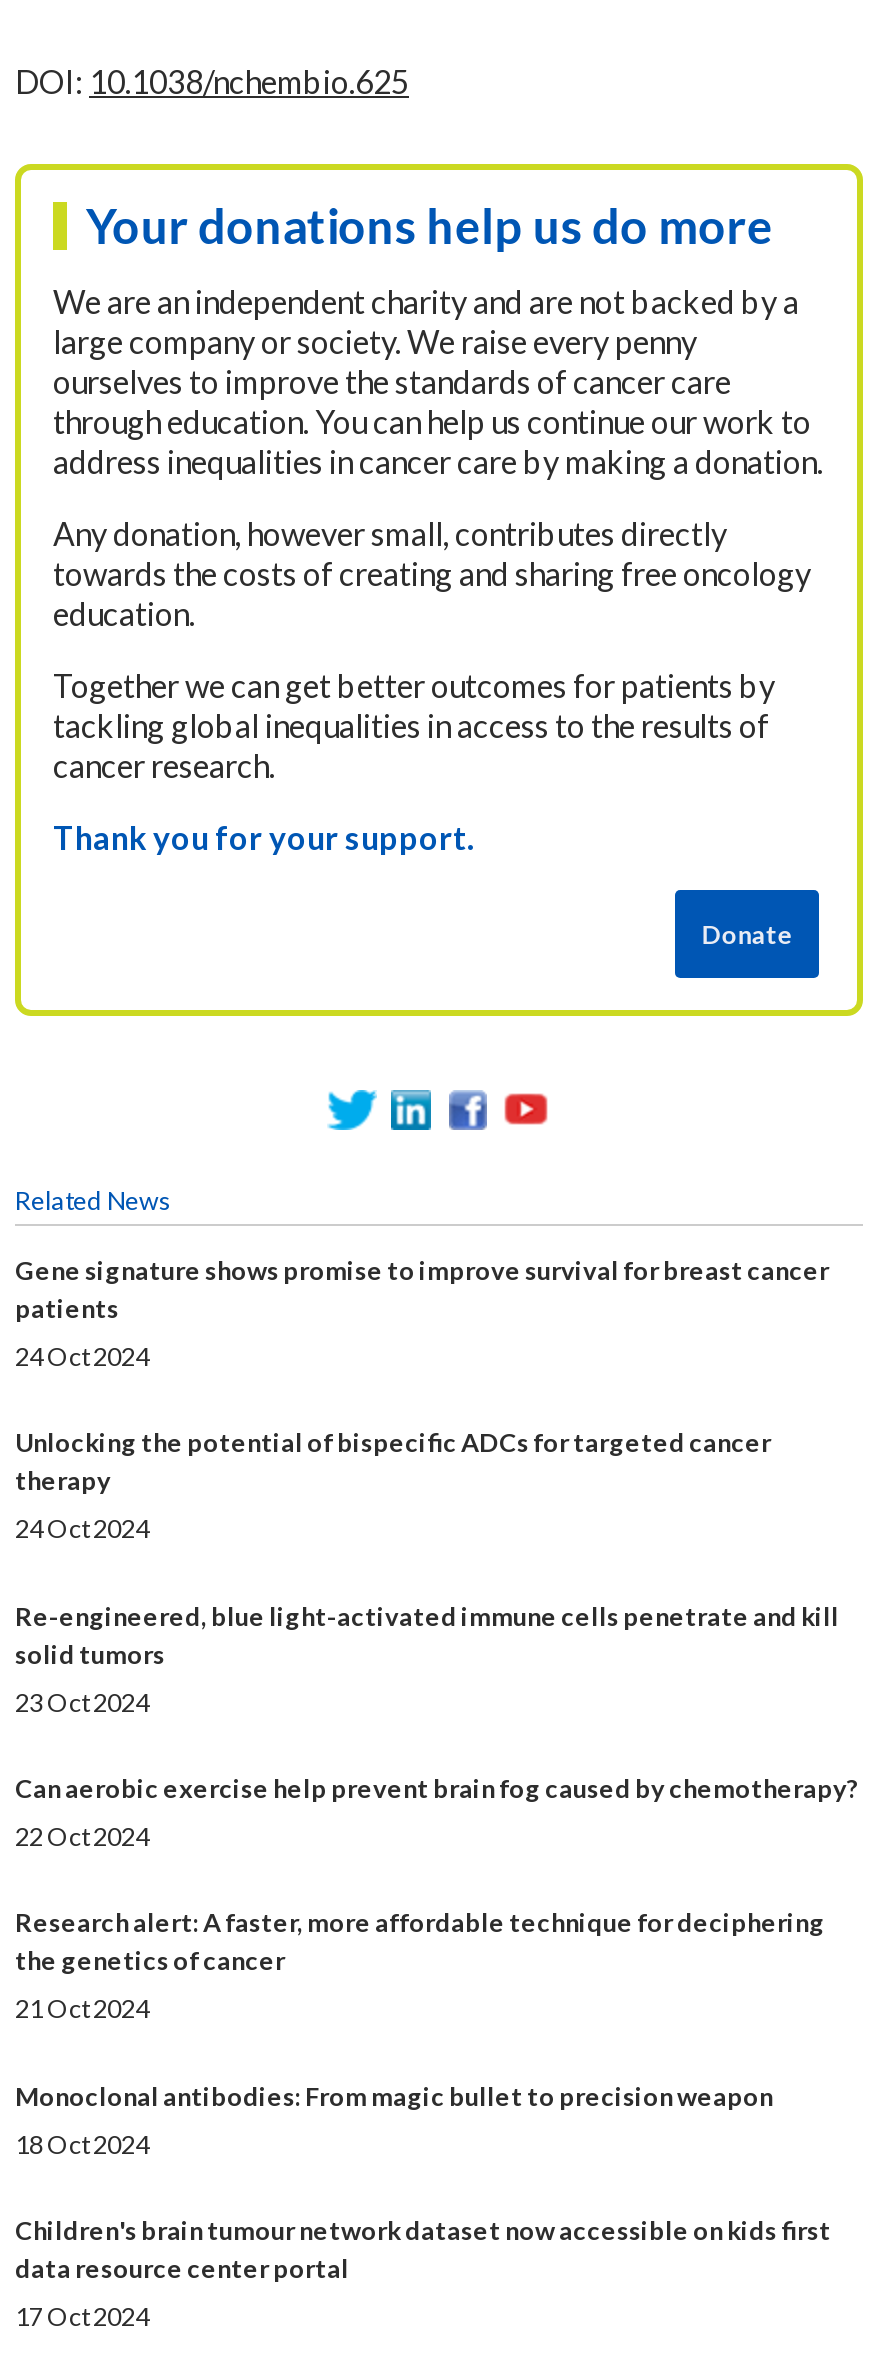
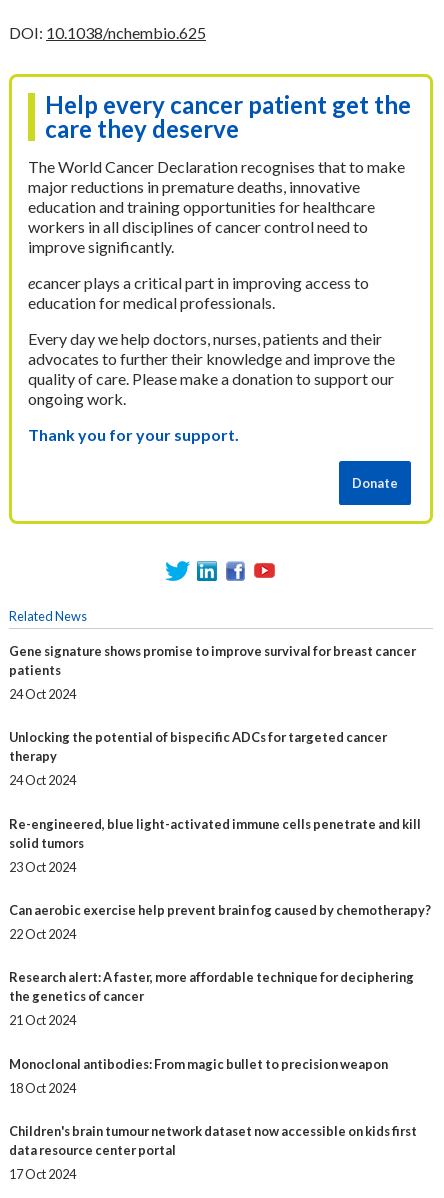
- Your donations help us do more
+ Help every cancer patient get the
+ care they deserve

- We are an independent charity and are not backed by a
- large company or society. We raise every penny
- ourselves to improve the standards of cancer care
- through education. You can help us continue our work to
- address inequalities in cancer care by making a donation.
+ The World Cancer Declaration recognises that to make
+ major reductions in premature deaths, innovative
+ education and training opportunities for healthcare
+ workers in all disciplines of cancer control need to
+ improve significantly.

- Any donation, however small, contributes directly
- towards the costs of creating and sharing free oncology
- education.
+ ecancer plays a critical part in improving access to
+ education for medical professionals.

- Together we can get better outcomes for patients by
- tackling global inequalities in access to the results of
- cancer research.
+ Every day we help doctors, nurses, patients and their
+ advocates to further their knowledge and improve the
+ quality of care. Please make a donation to support our
+ ongoing work.
